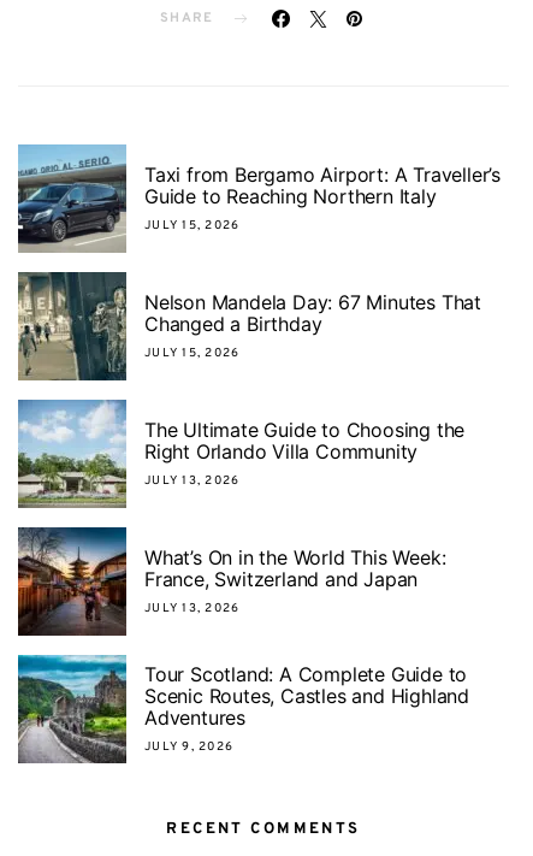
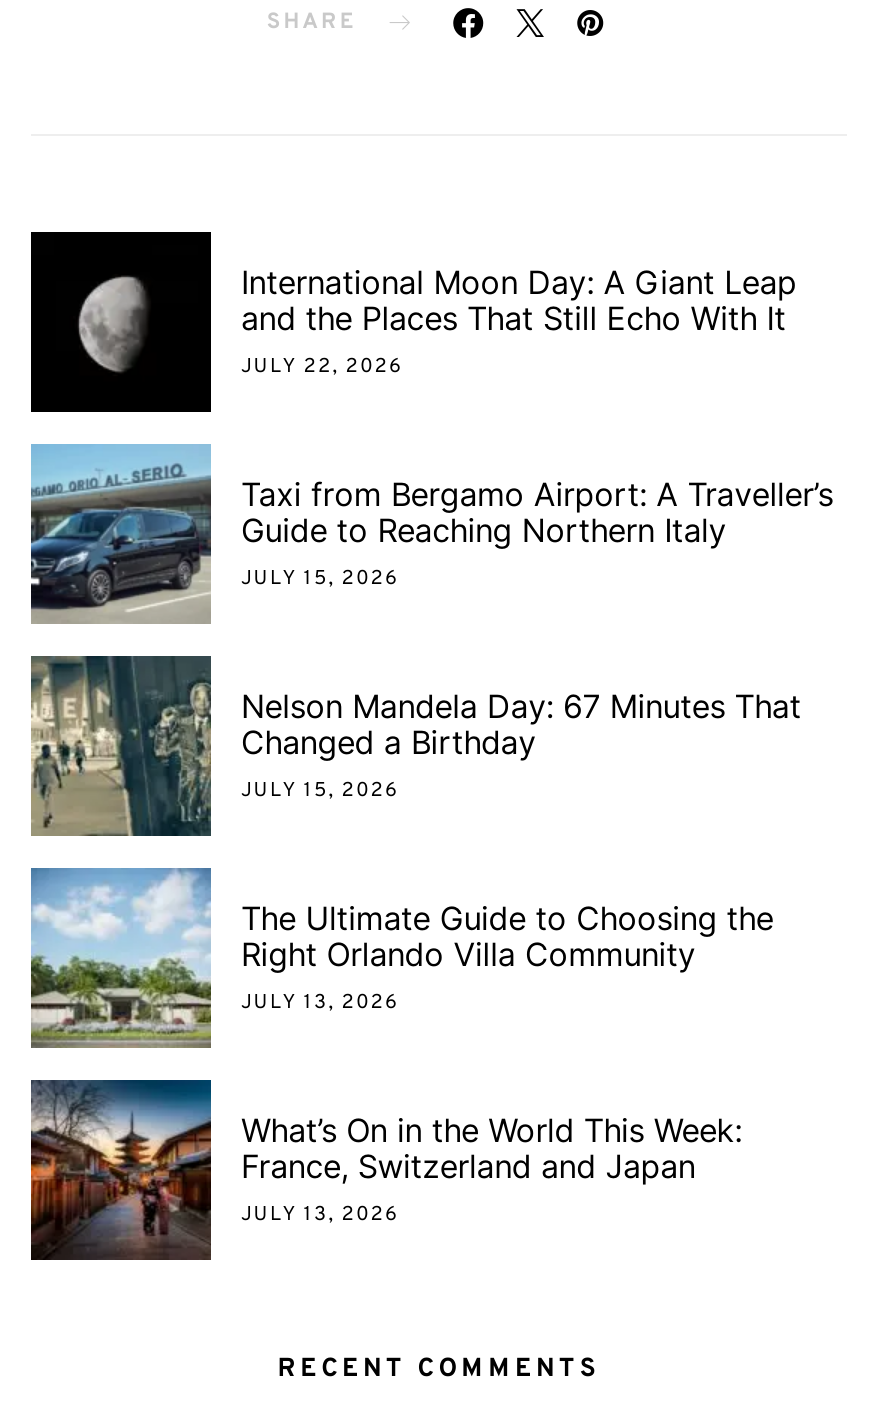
+ [image]
+ International Moon Day: A Giant Leap
+ and the Places That Still Echo With It
+ JULY 22, 2026

moved down: [image] | Taxi from Bergamo Airport: A Traveller’s | Guide to Reaching Northern Italy | ... | France, Switzerland and Japan | JULY 13, 2026

- [image]
- Tour Scotland: A Complete Guide to
- Scenic Routes, Castles and Highland
- Adventures
- JULY 9, 2026
